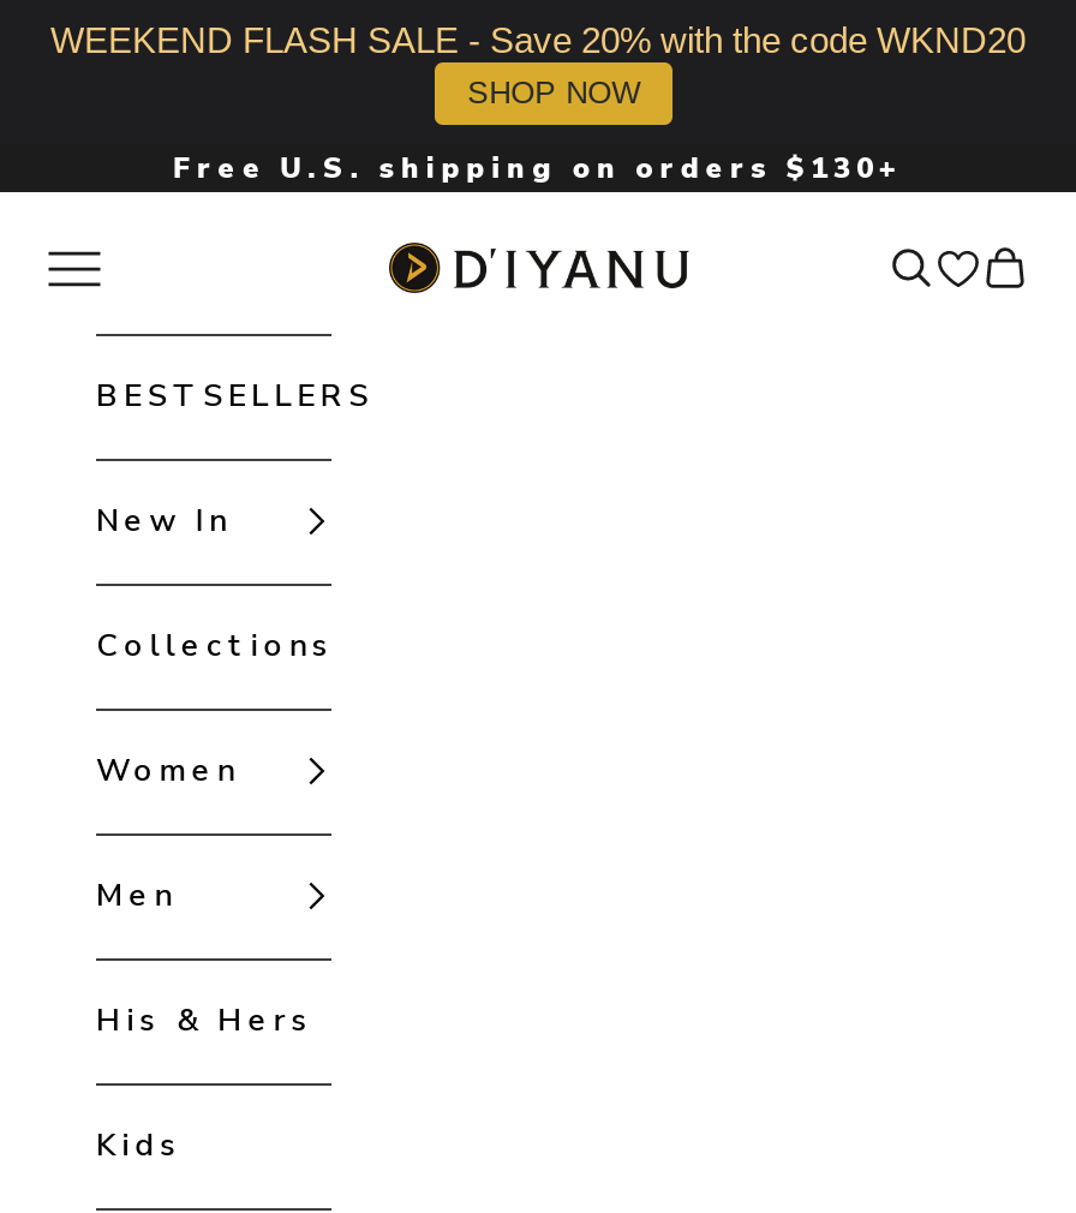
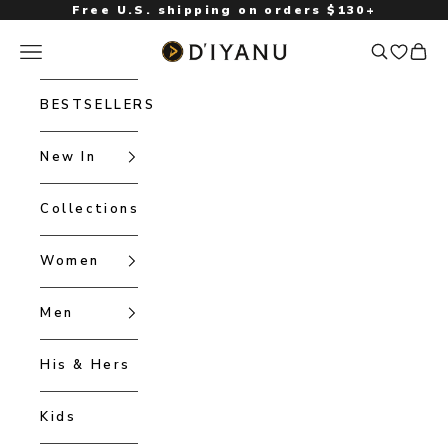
- WEEKEND FLASH SALE - Save 20% with the code WKND20
- SHOP NOW
